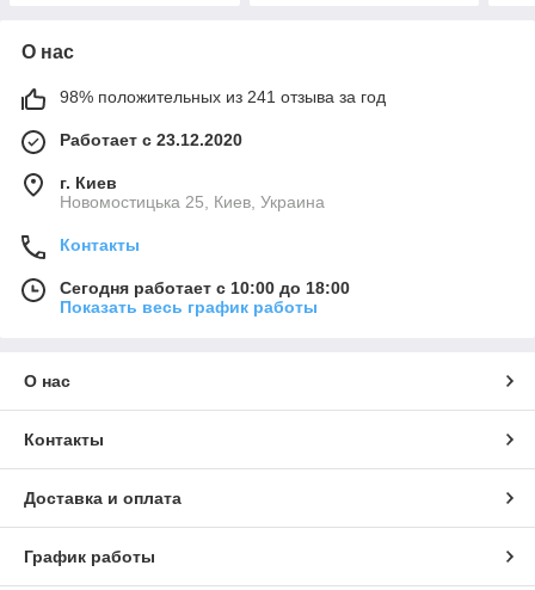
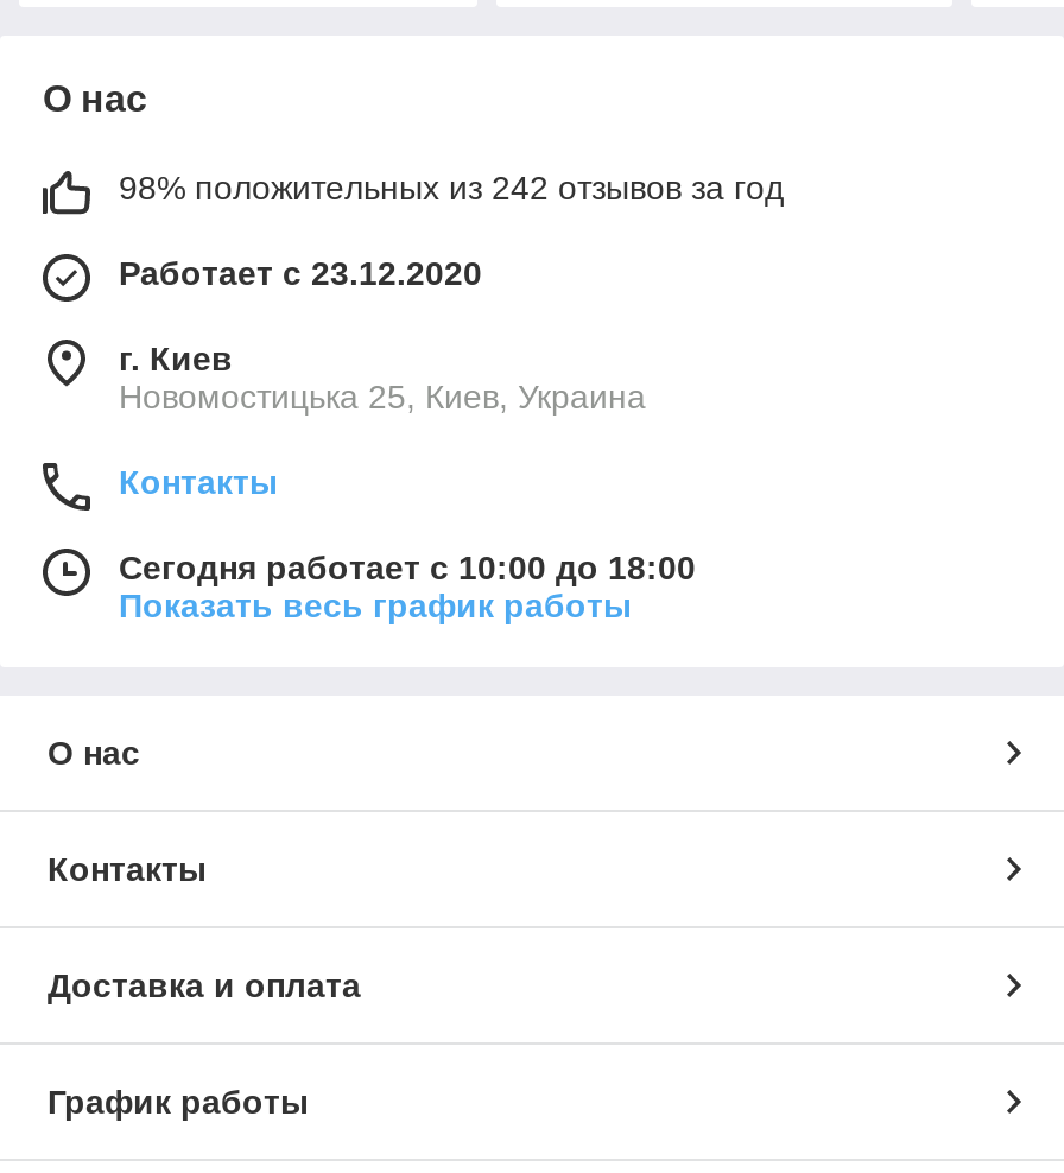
- 98% положительных из 241 отзыва за год
+ 98% положительных из 242 отзывов за год
